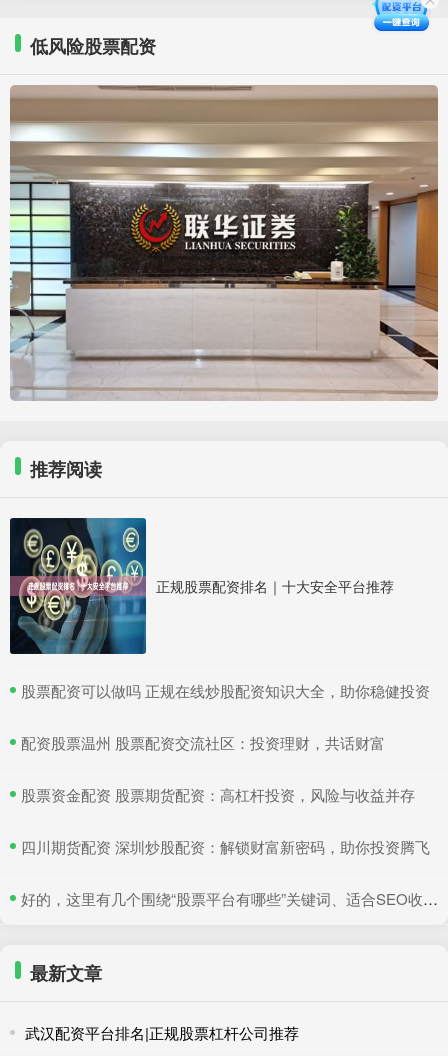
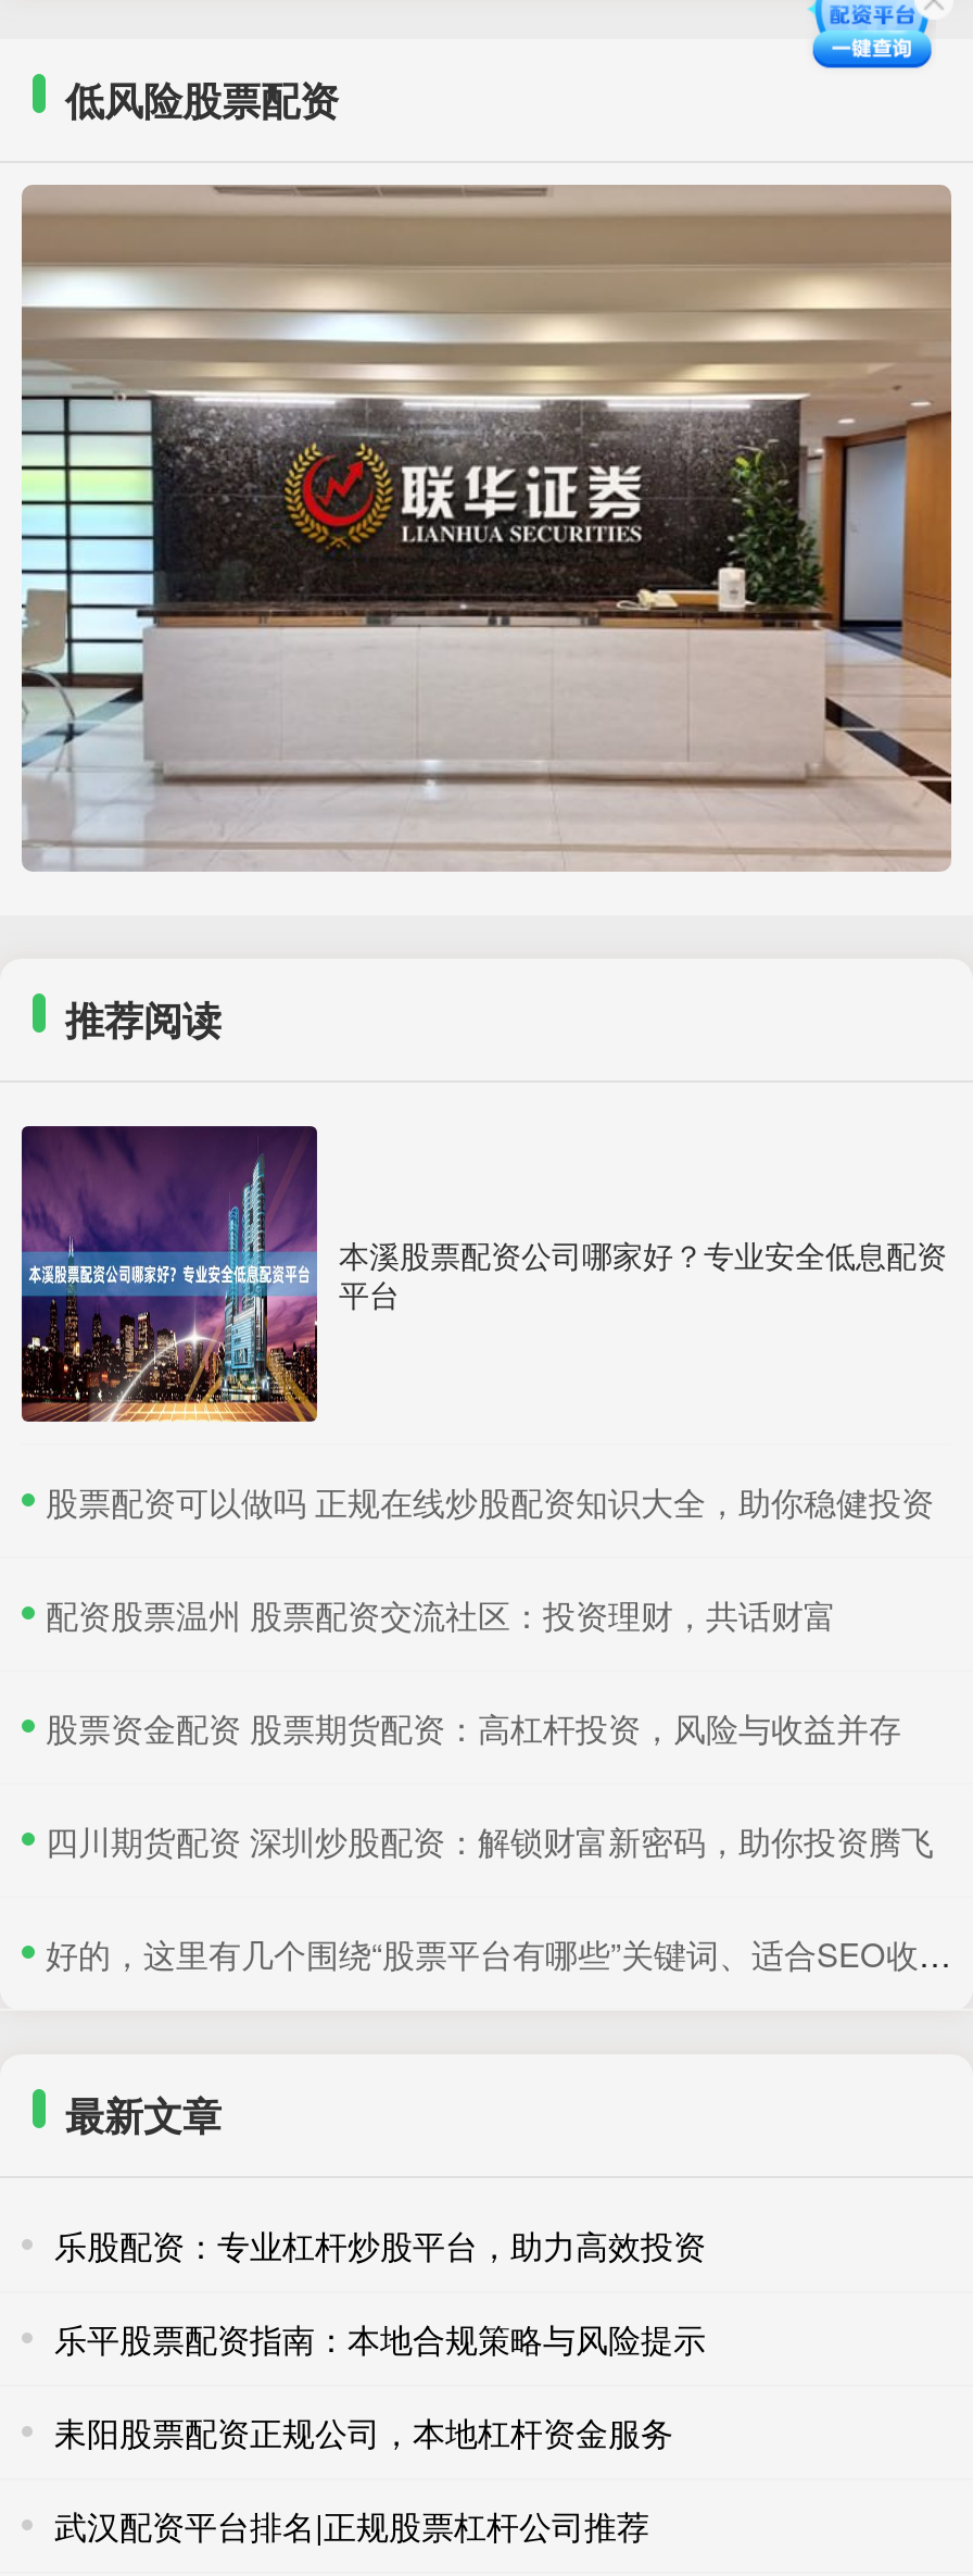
- [image]
- 正规股票配资排名｜十大安全平台推荐
+ [image]
+ 本溪股票配资公司哪家好？专业安全低息配资
+ 平台

+ 乐股配资：专业杠杆炒股平台，助力高效投资
+ 乐平股票配资指南：本地合规策略与风险提示
+ 耒阳股票配资正规公司，本地杠杆资金服务
